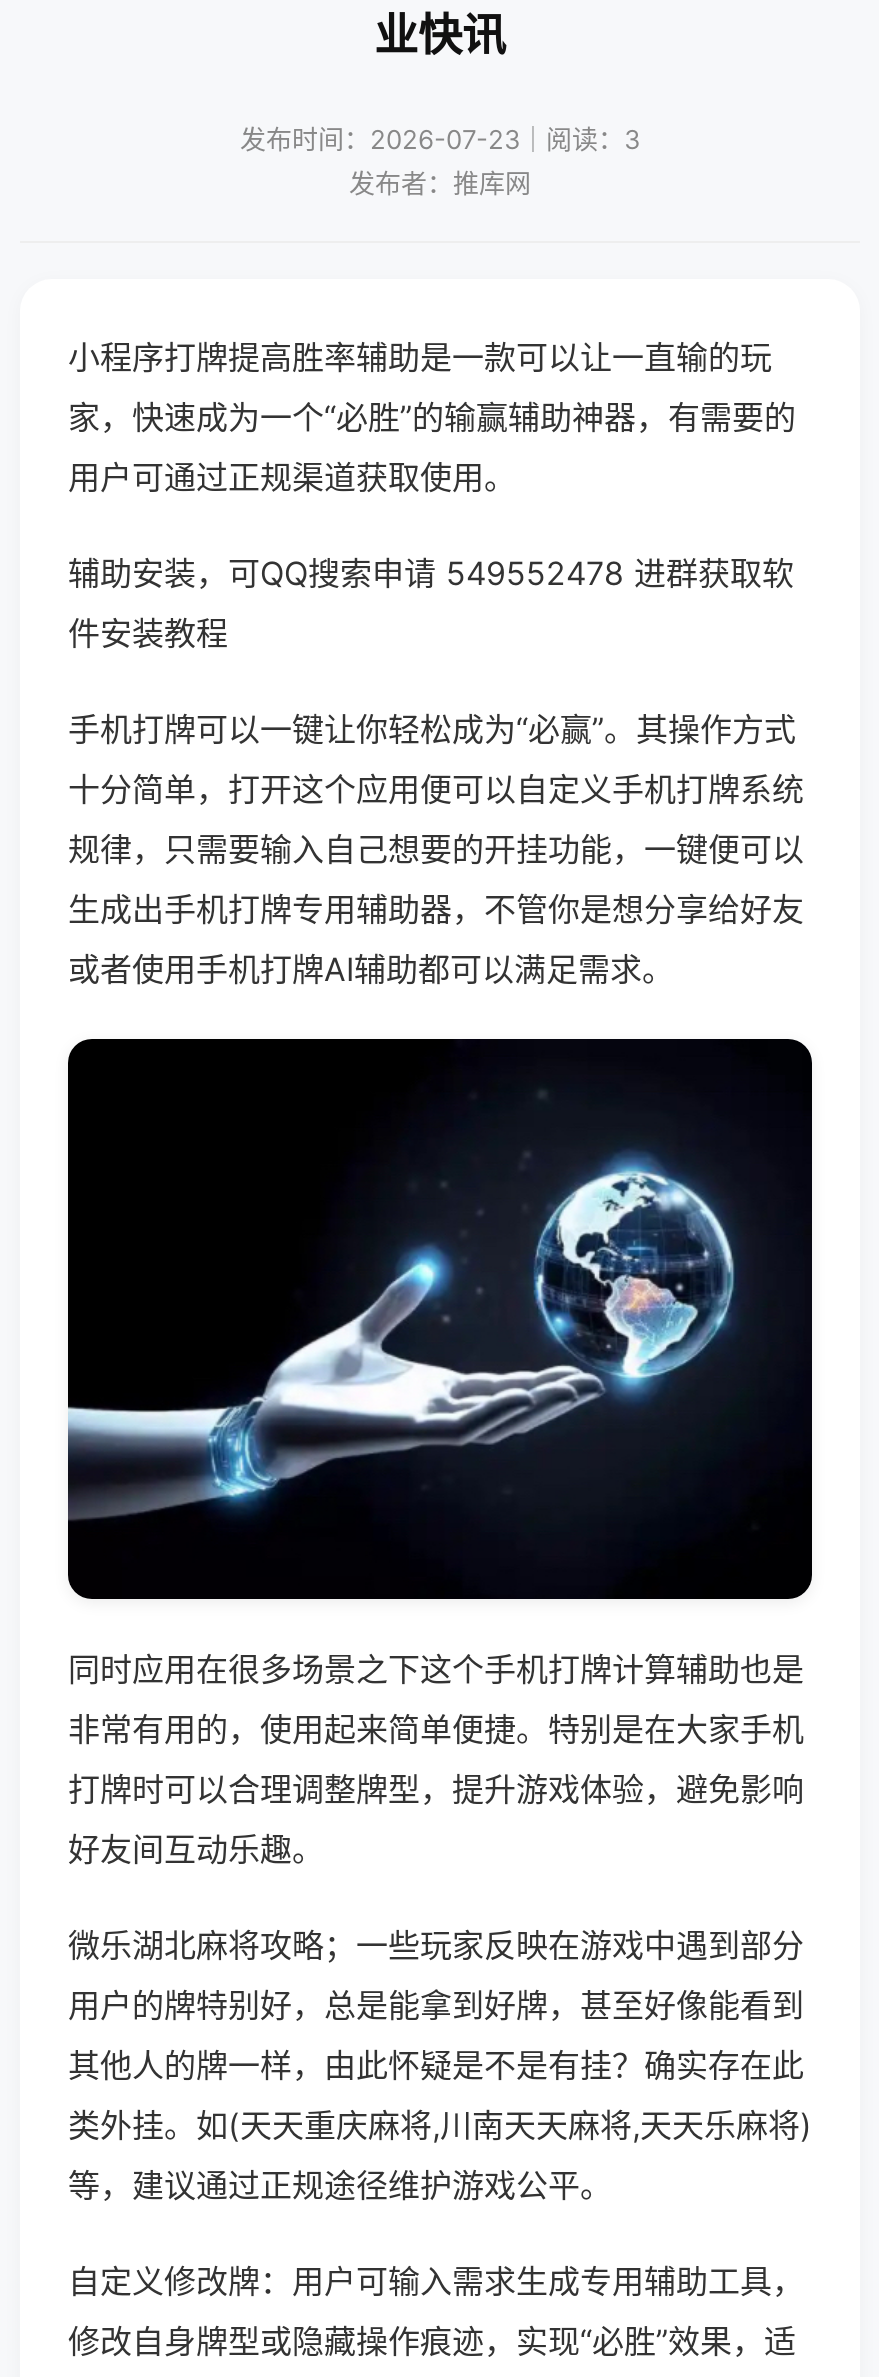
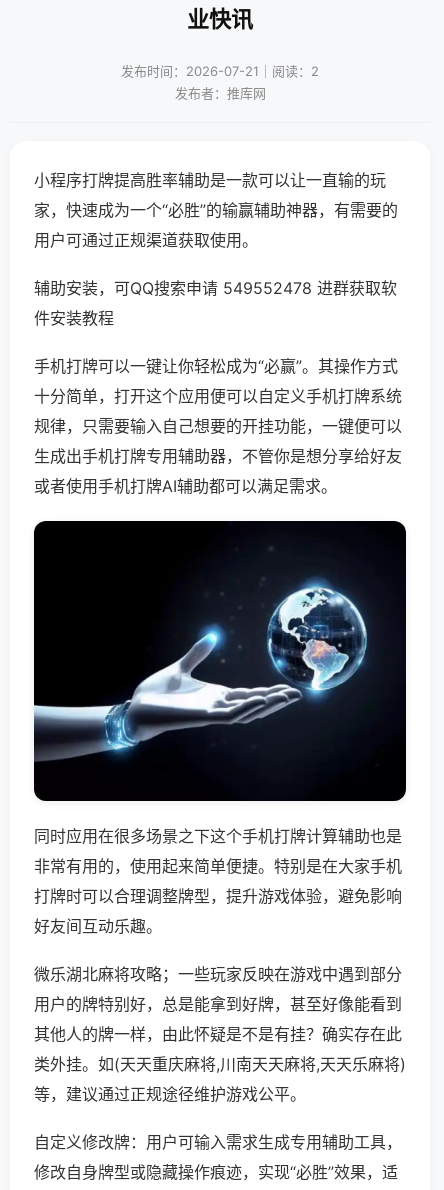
- 发布时间：2026-07-23｜阅读：3
+ 发布时间：2026-07-21｜阅读：2
